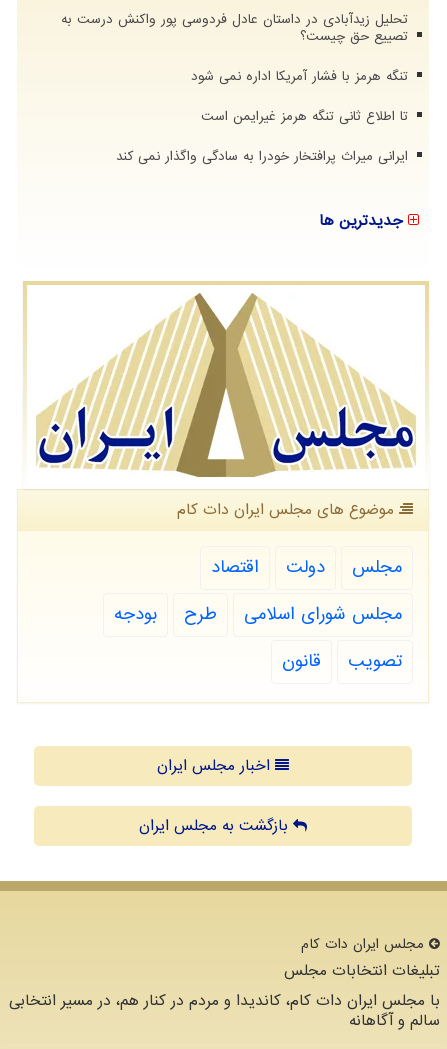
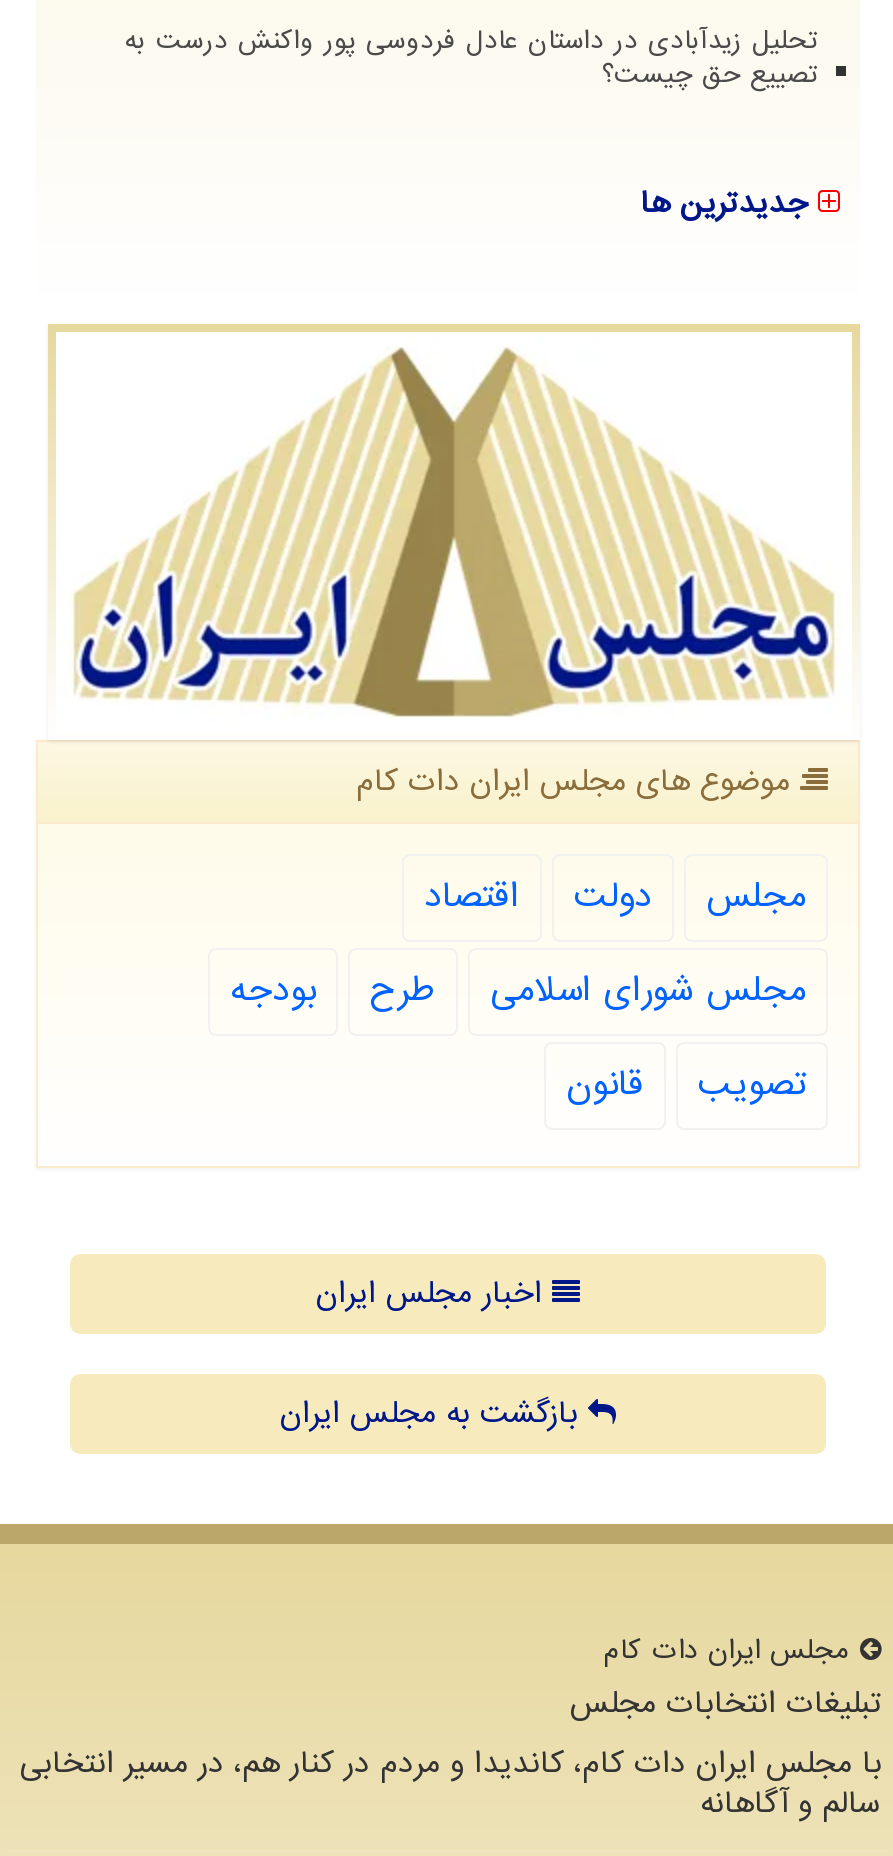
- تنگه هرمز با فشار آمریکا اداره نمی شود
- تا اطلاع ثانی تنگه هرمز غیرایمن است
- ایرانی میراث پرافتخار خودرا به سادگی واگذار نمی کند
